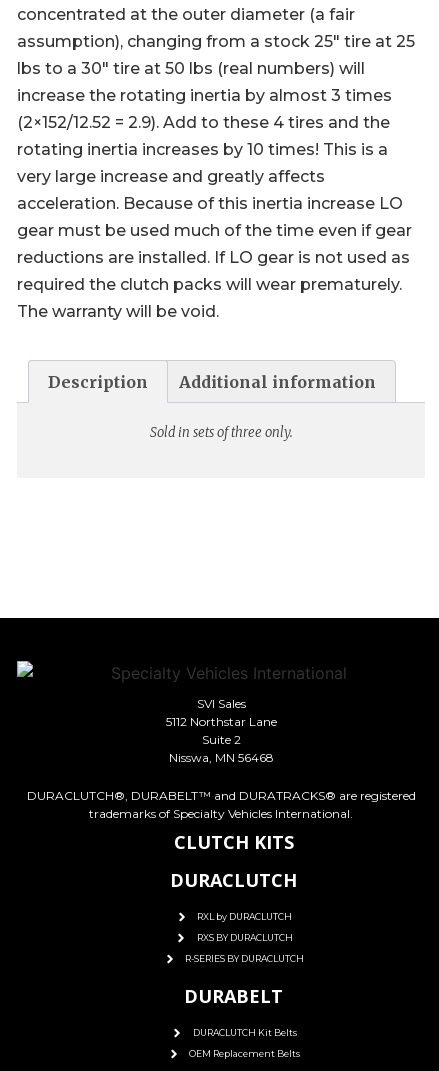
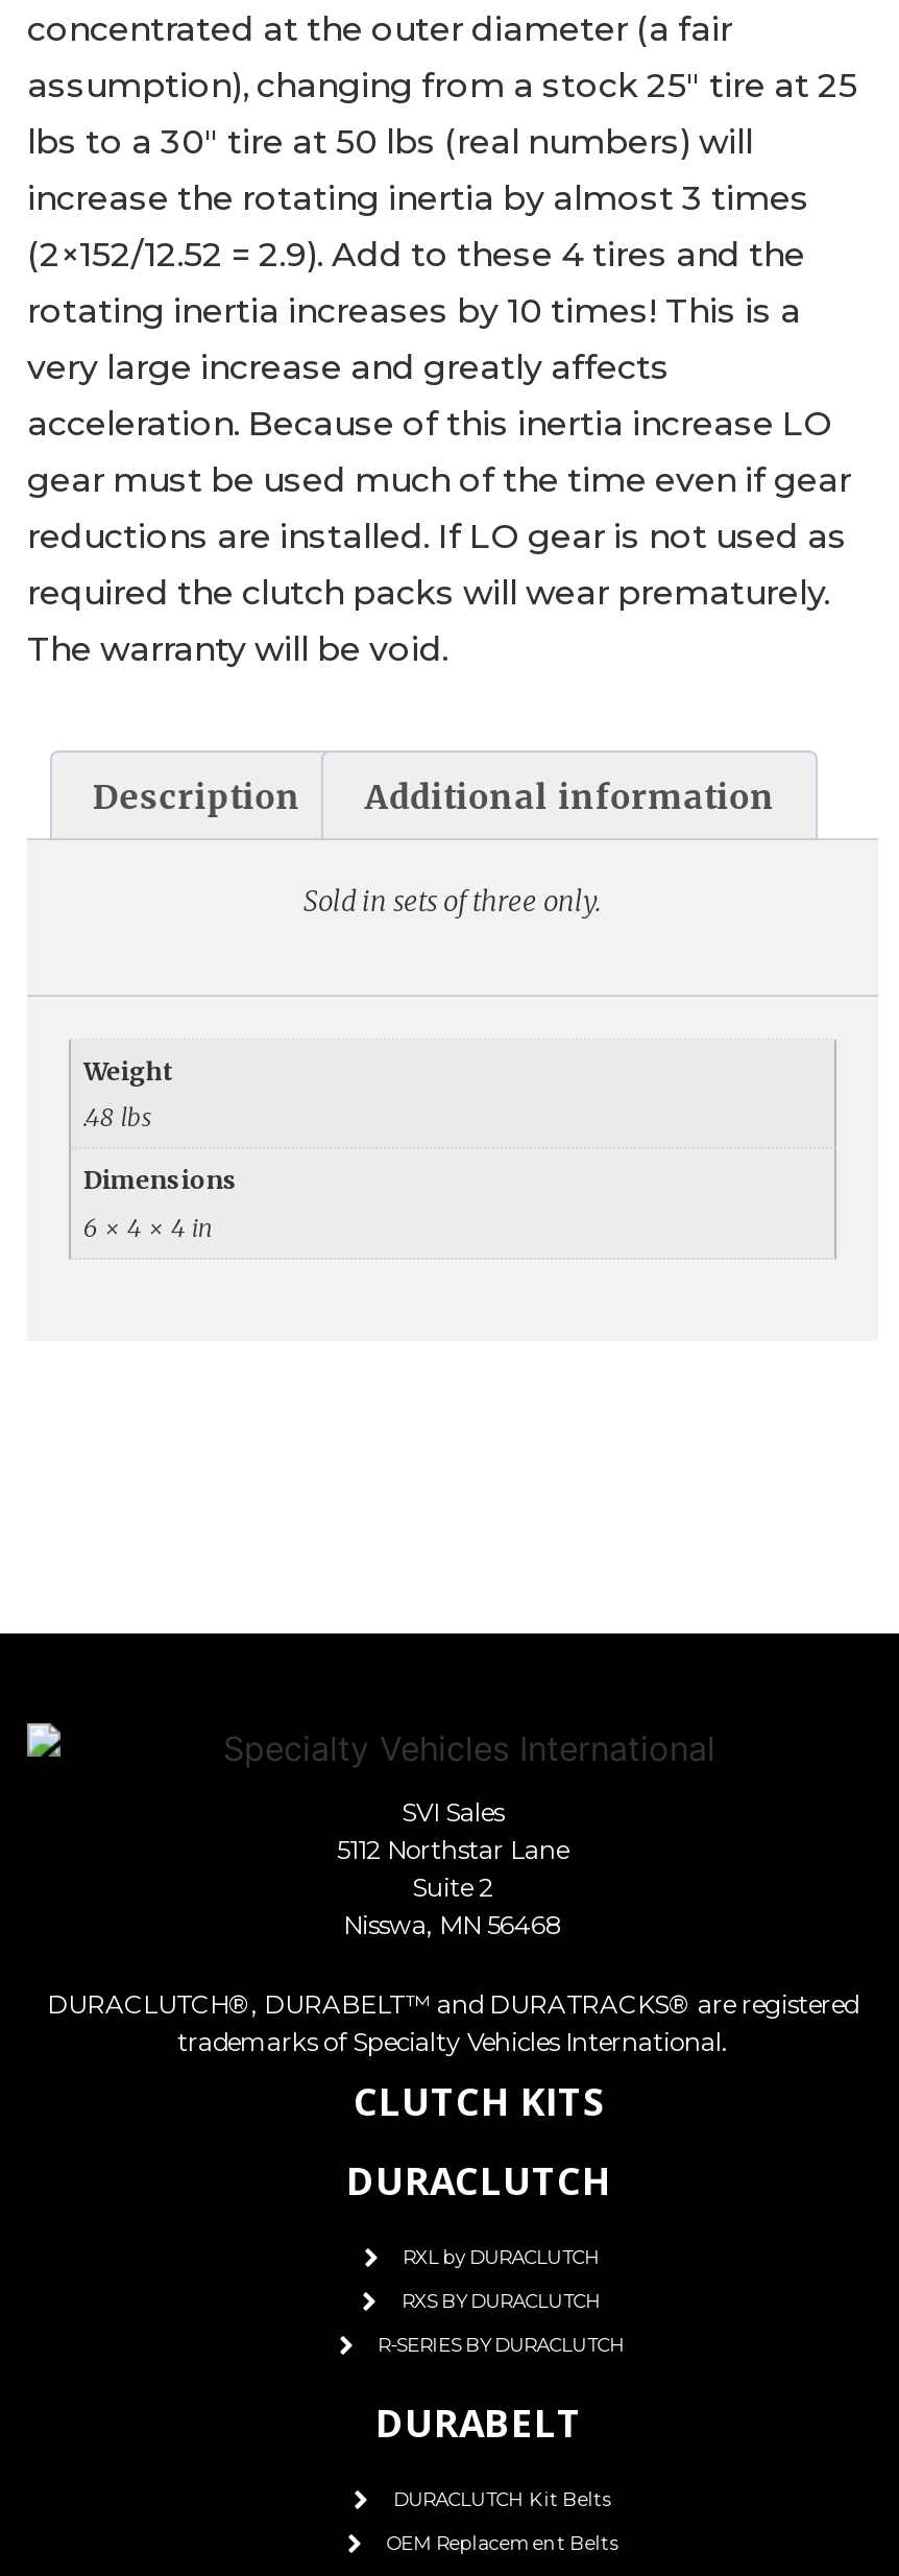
+ Weight
+ .48 lbs
+ Dimensions
+ 6 × 4 × 4 in
